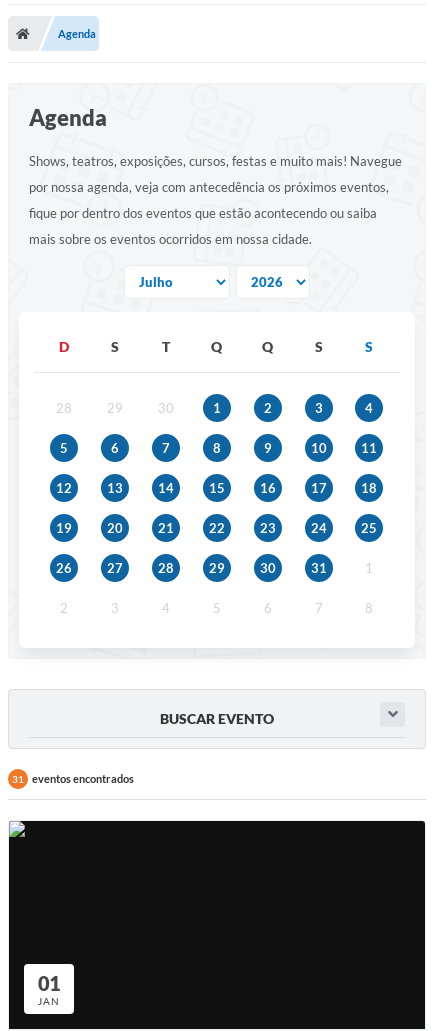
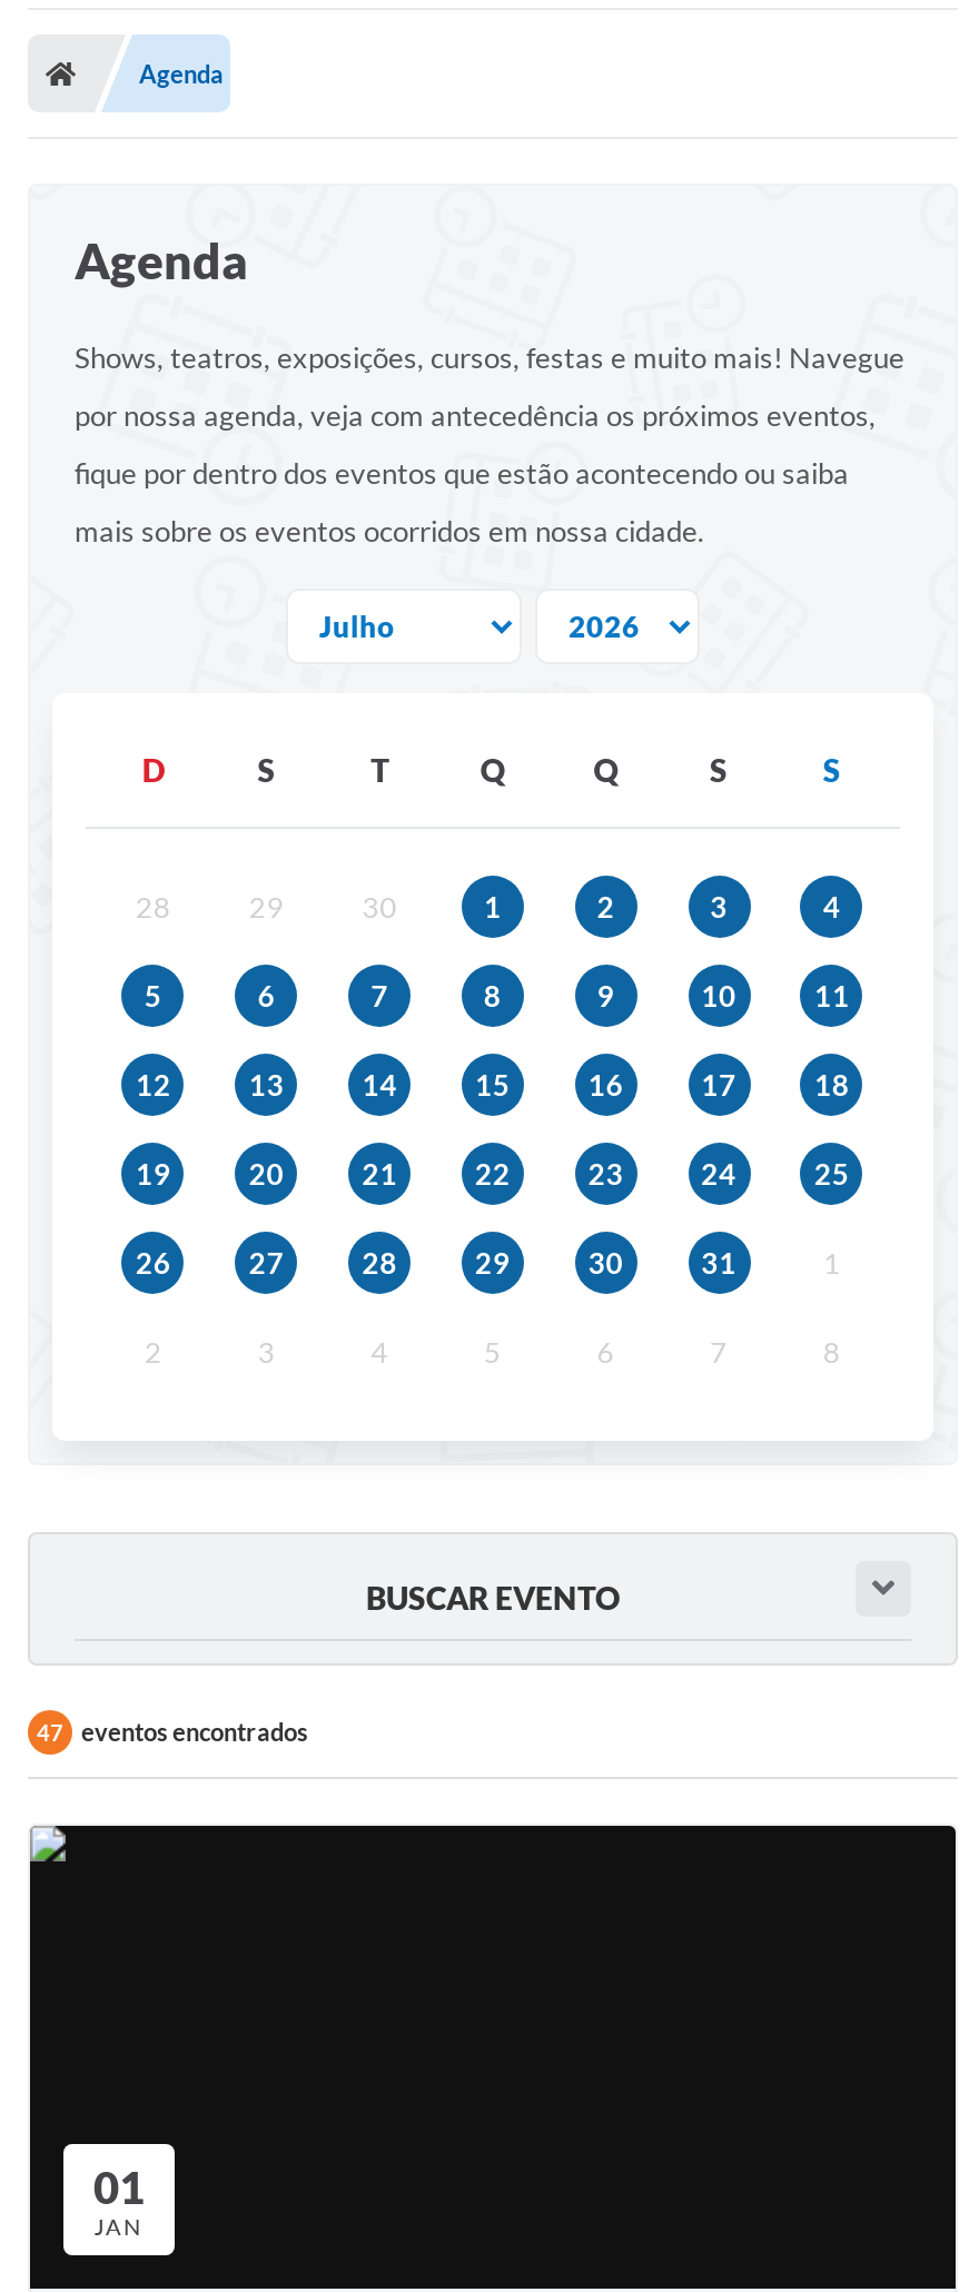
- 31 eventos encontrados
+ 47 eventos encontrados
